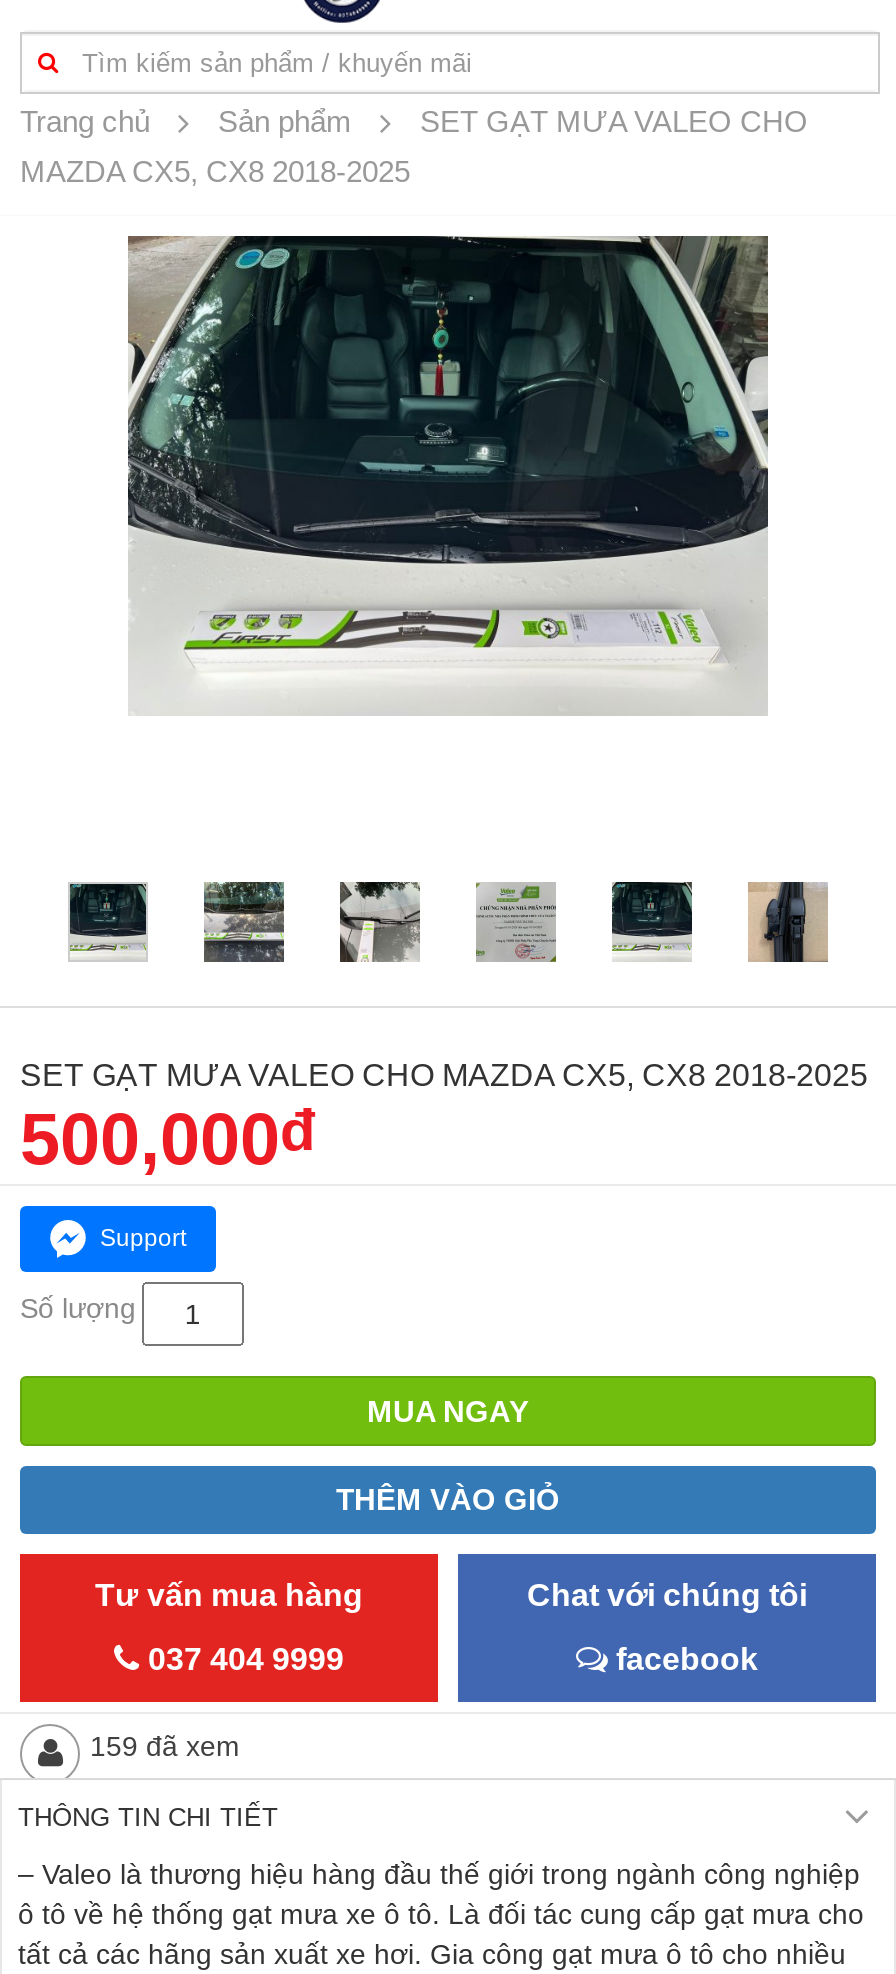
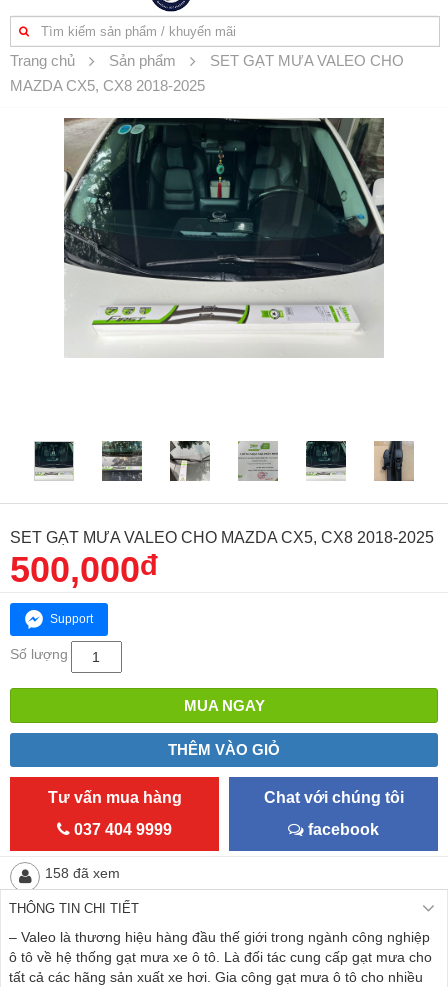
- 159 đã xem
+ 158 đã xem
